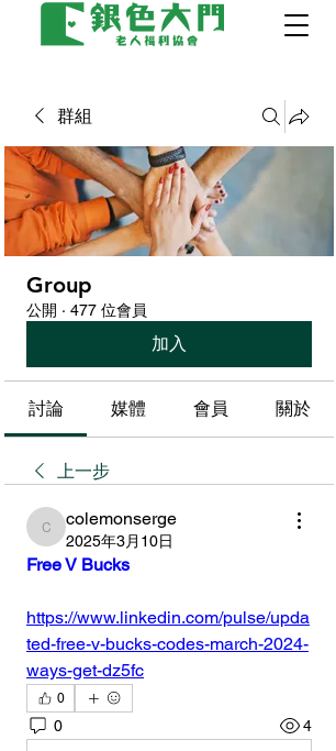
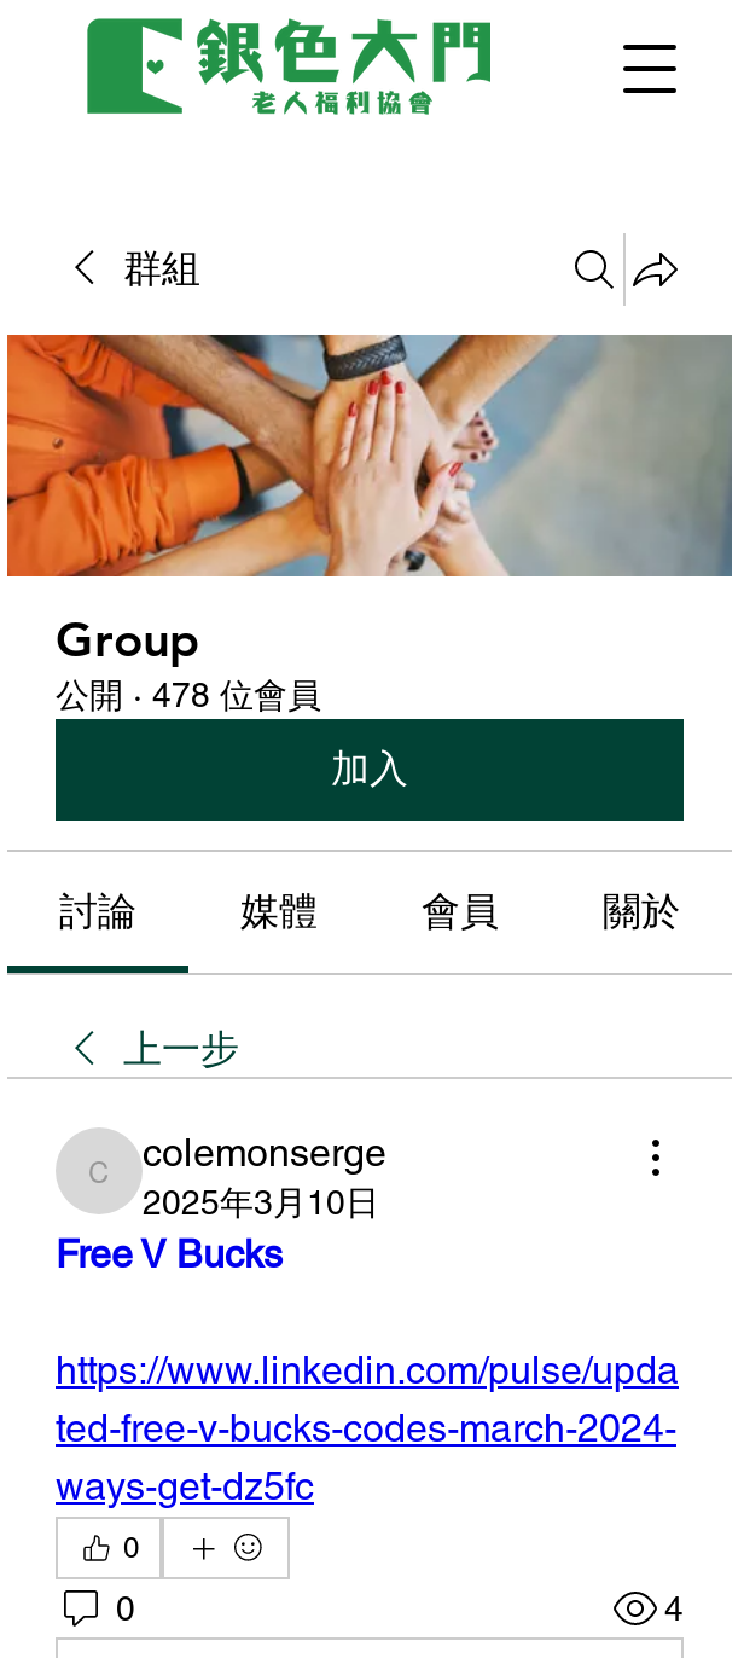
- 公開 · 477 位會員
+ 公開 · 478 位會員
